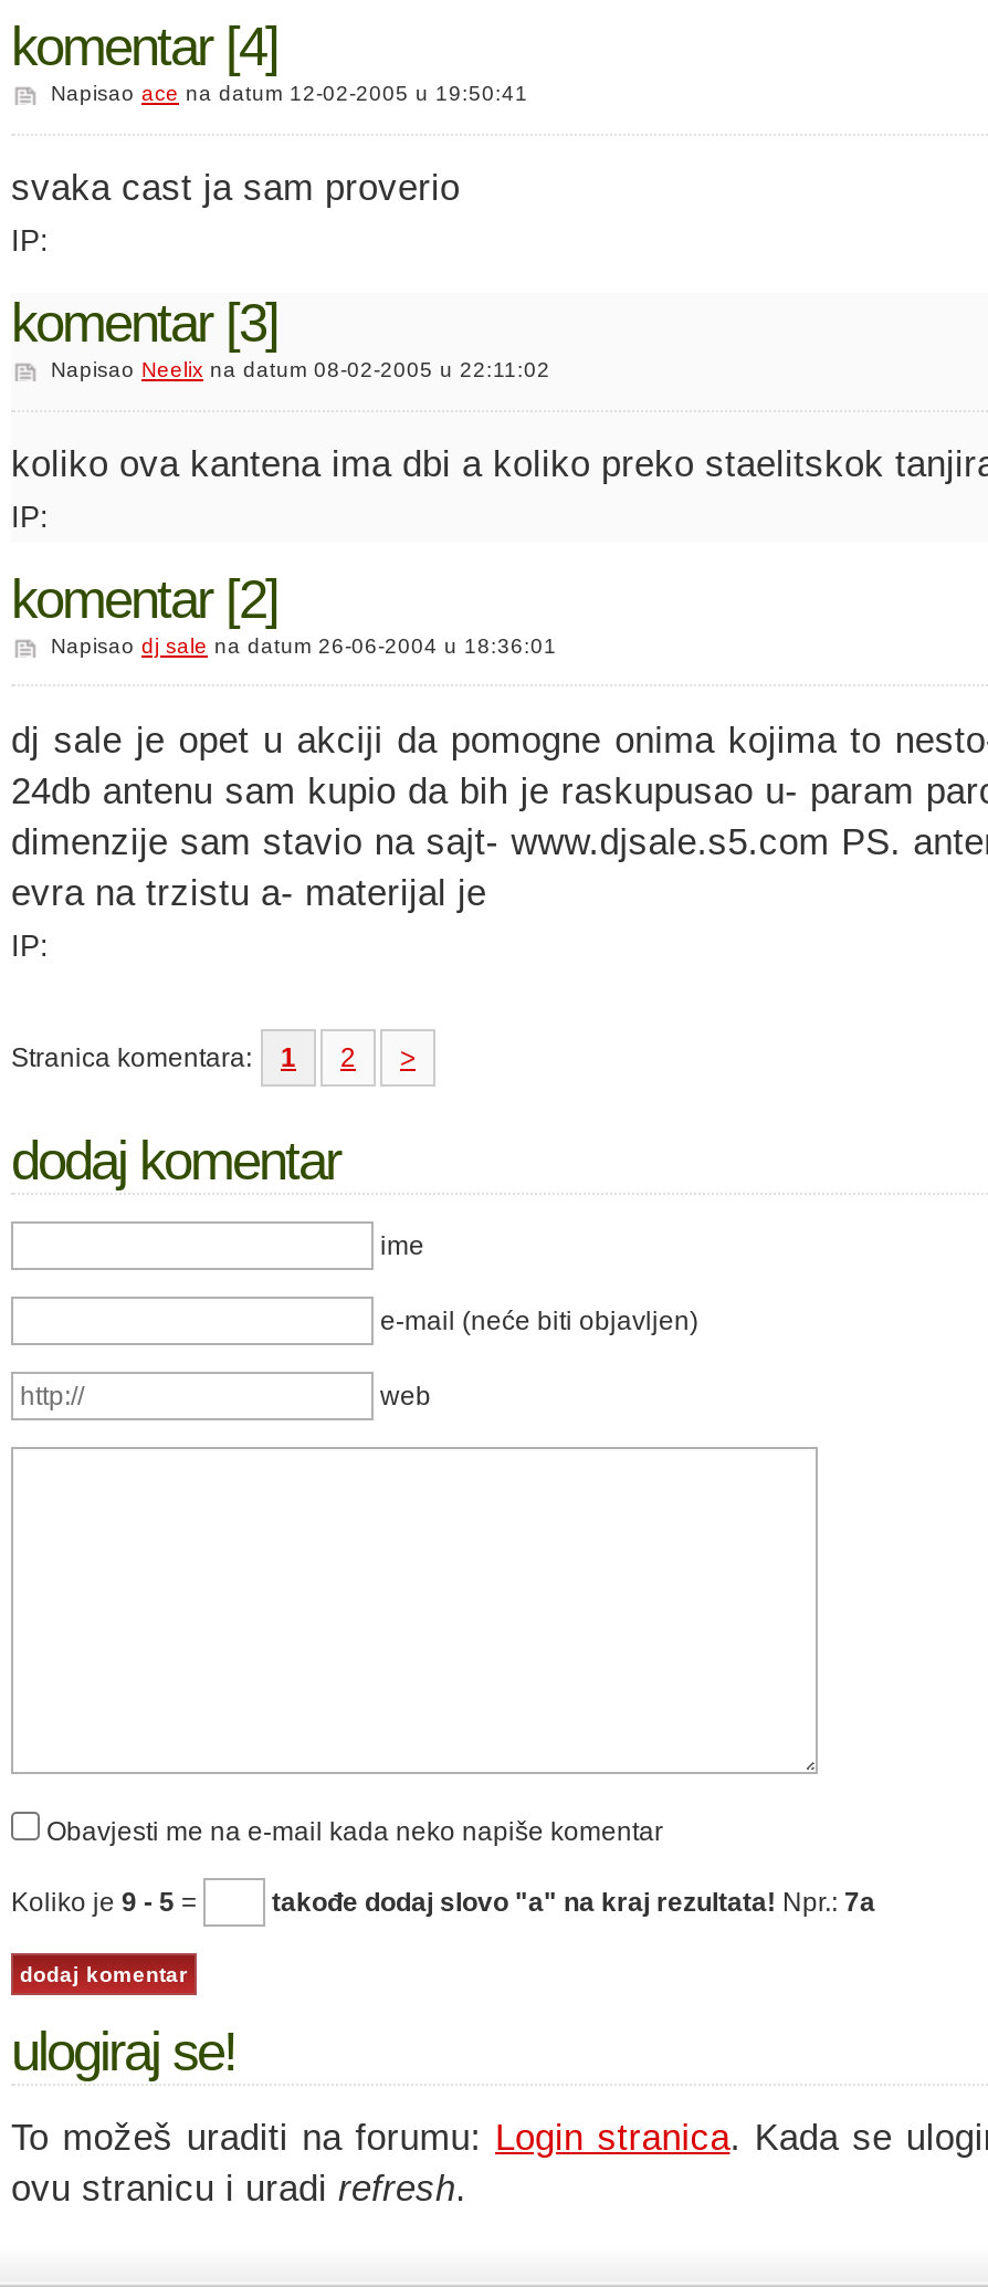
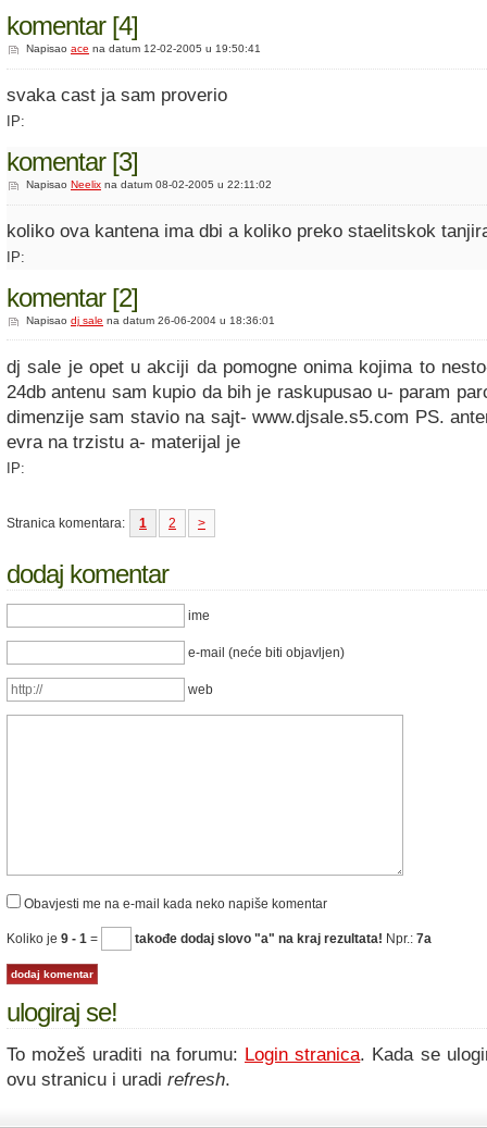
- Koliko je 9 - 5 =
+ Koliko je 9 - 1 =
